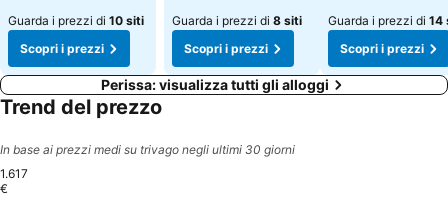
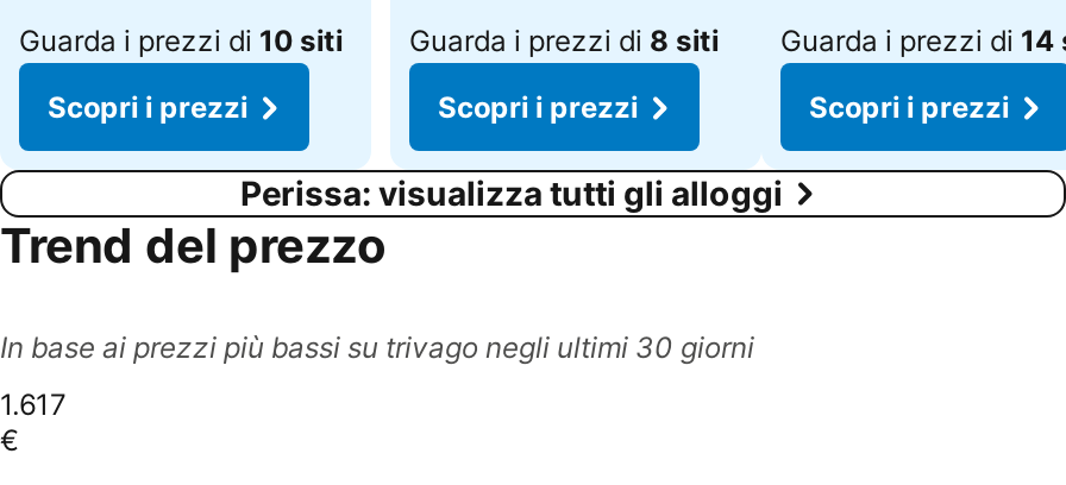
- In base ai prezzi medi su trivago negli ultimi 30 giorni
+ In base ai prezzi più bassi su trivago negli ultimi 30 giorni
